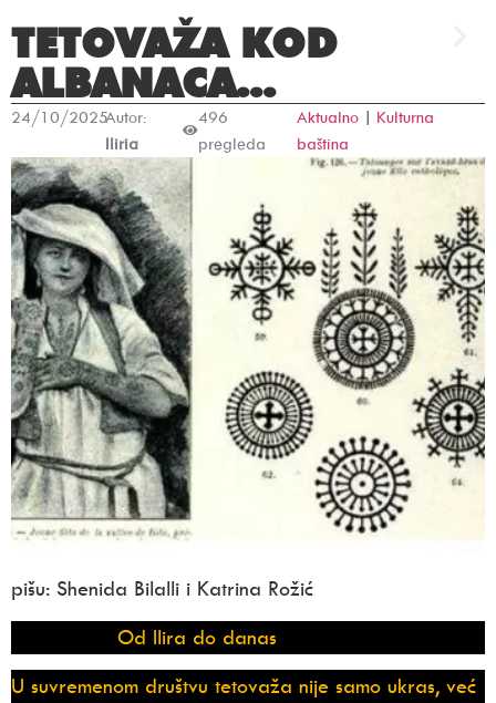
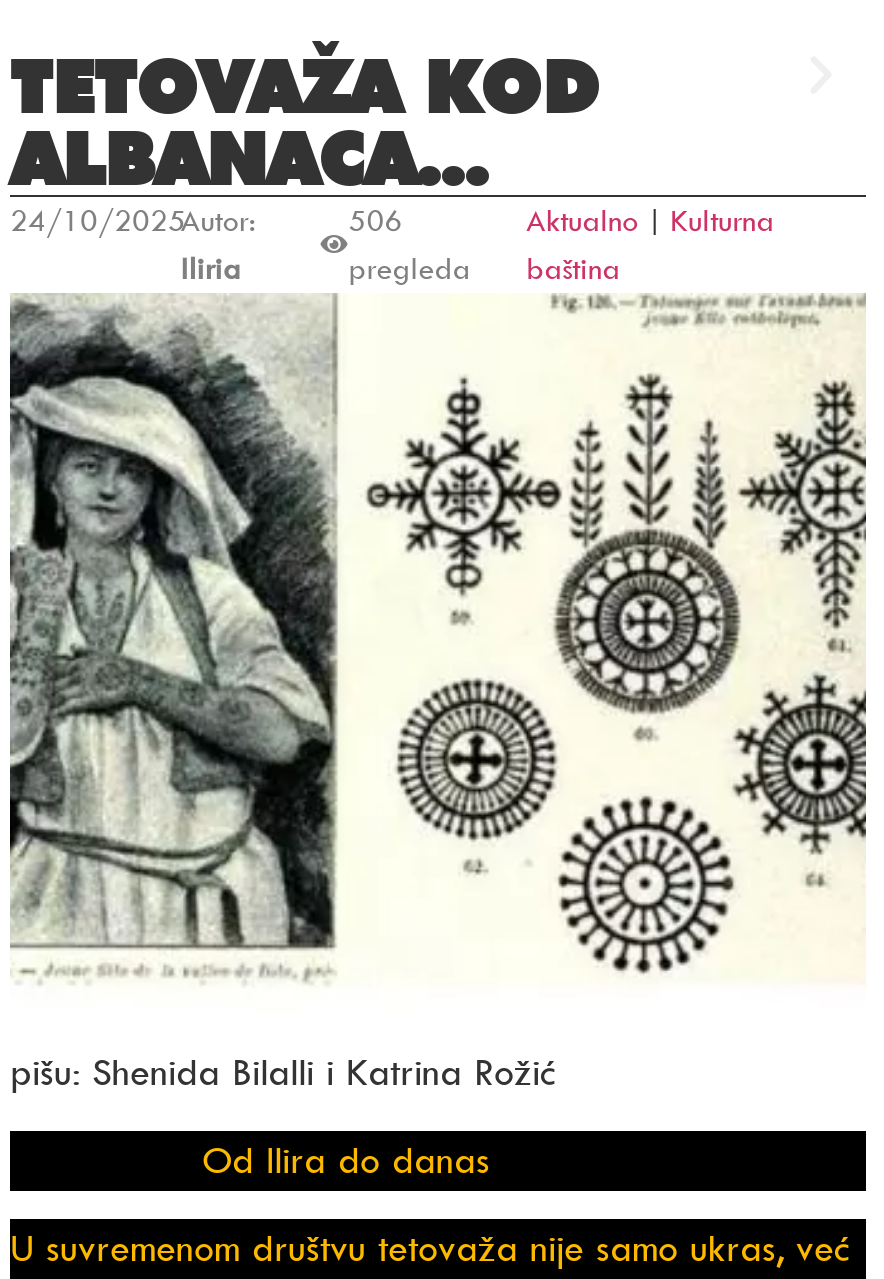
- 496
+ 506
